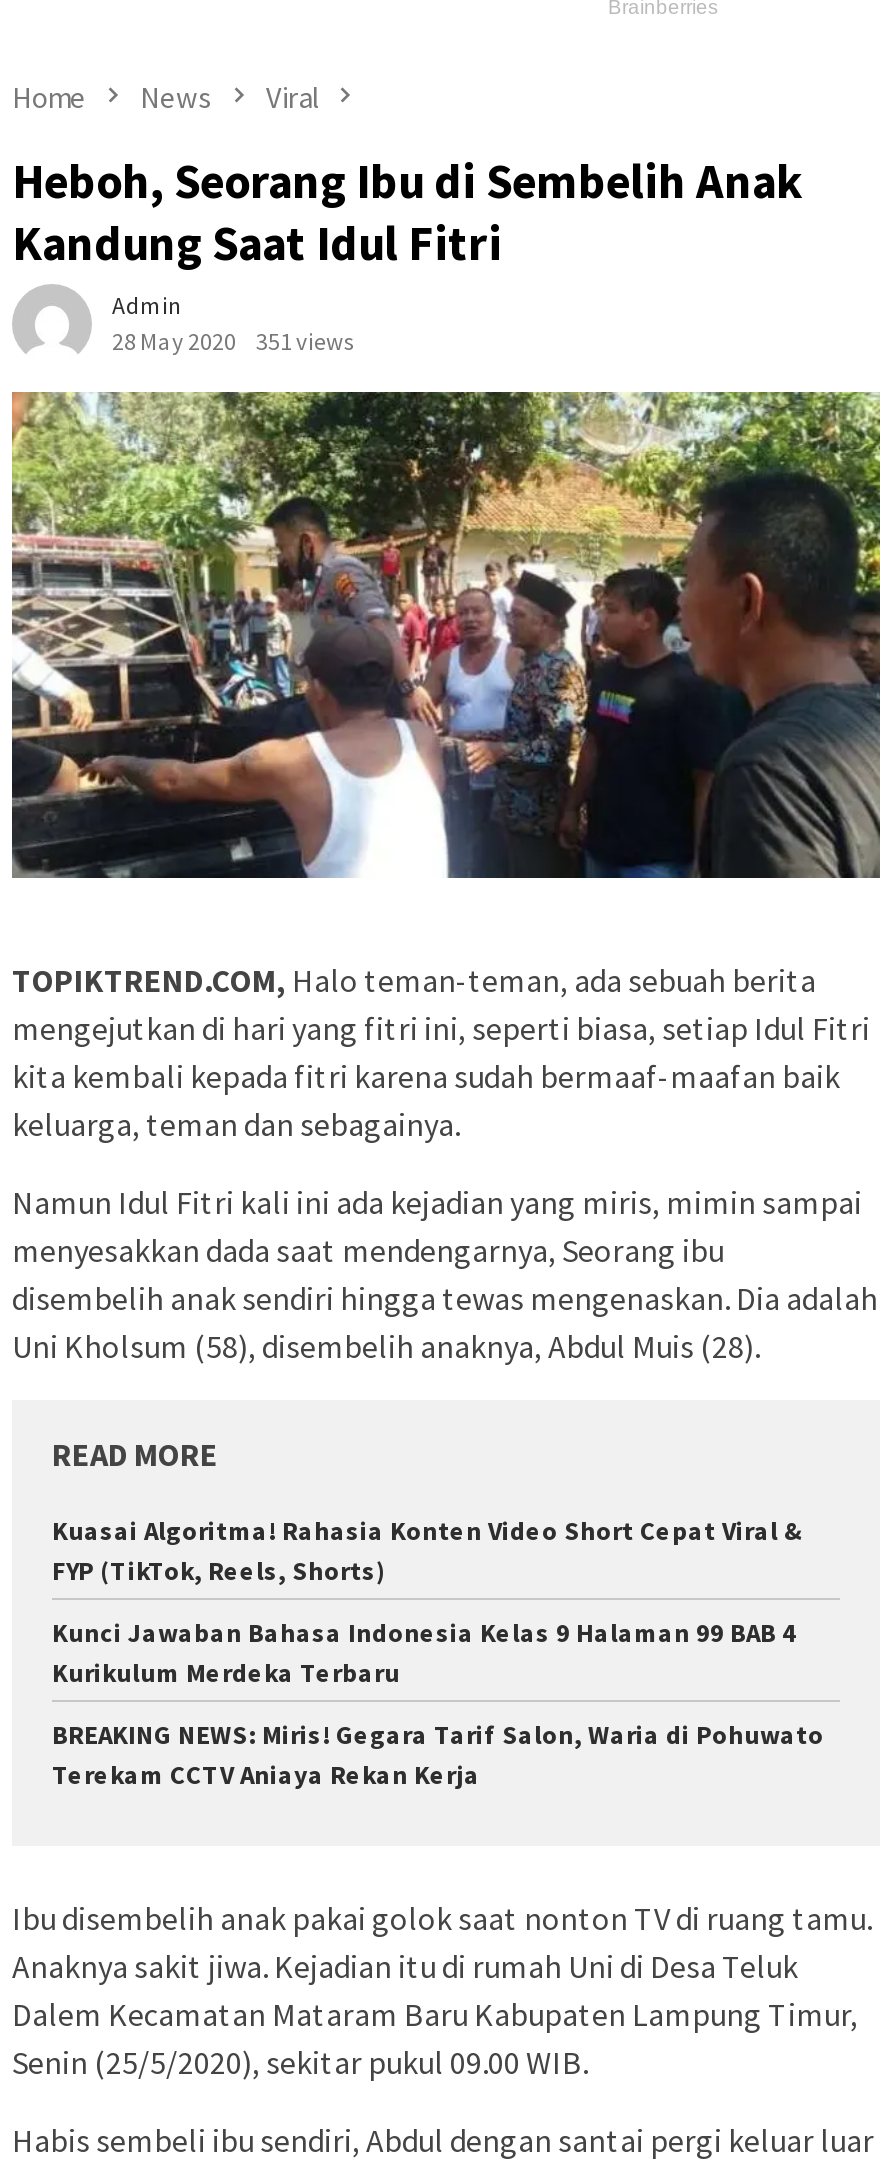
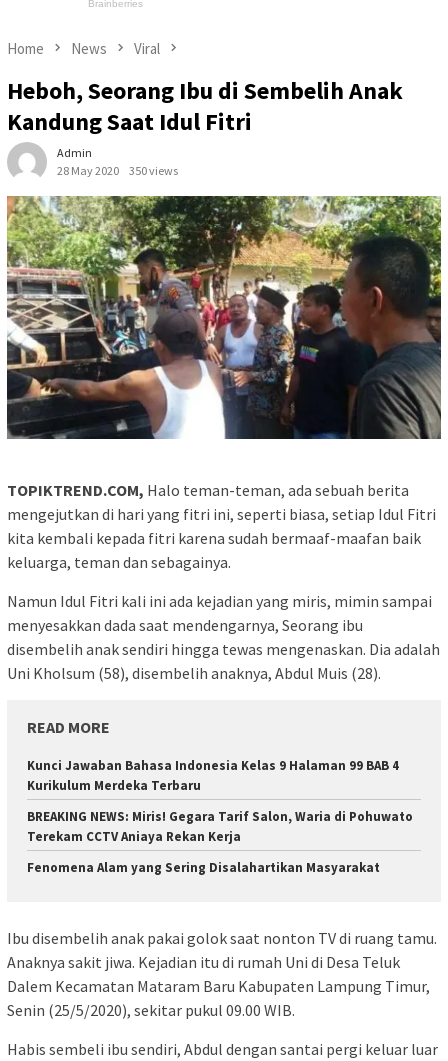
- 28 May 2020 351 views
+ 28 May 2020 350 views

- Kuasai Algoritma! Rahasia Konten Video Short Cepat Viral &
- FYP (TikTok, Reels, Shorts)

moved up: Kunci Jawaban Bahasa Indonesia Kelas 9 Halaman 99 BAB 4 | Kurikulum Merdeka Terbaru | BREAKING NEWS: Miris! Gegara Tarif Salon, Waria di Pohuwato | Terekam CCTV Aniaya Rekan Kerja

+ Fenomena Alam yang Sering Disalahartikan Masyarakat
